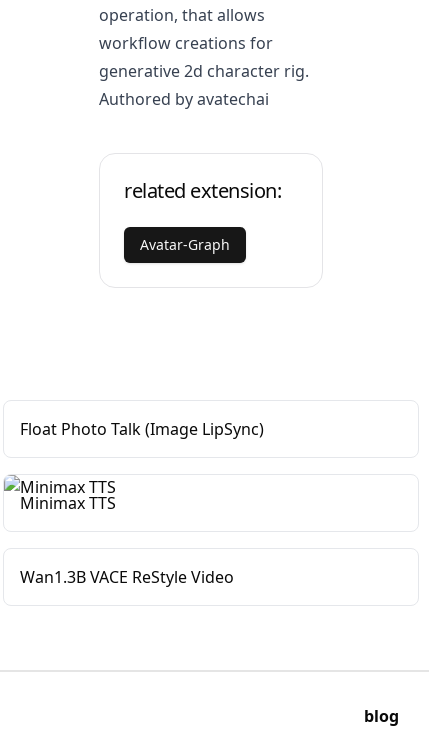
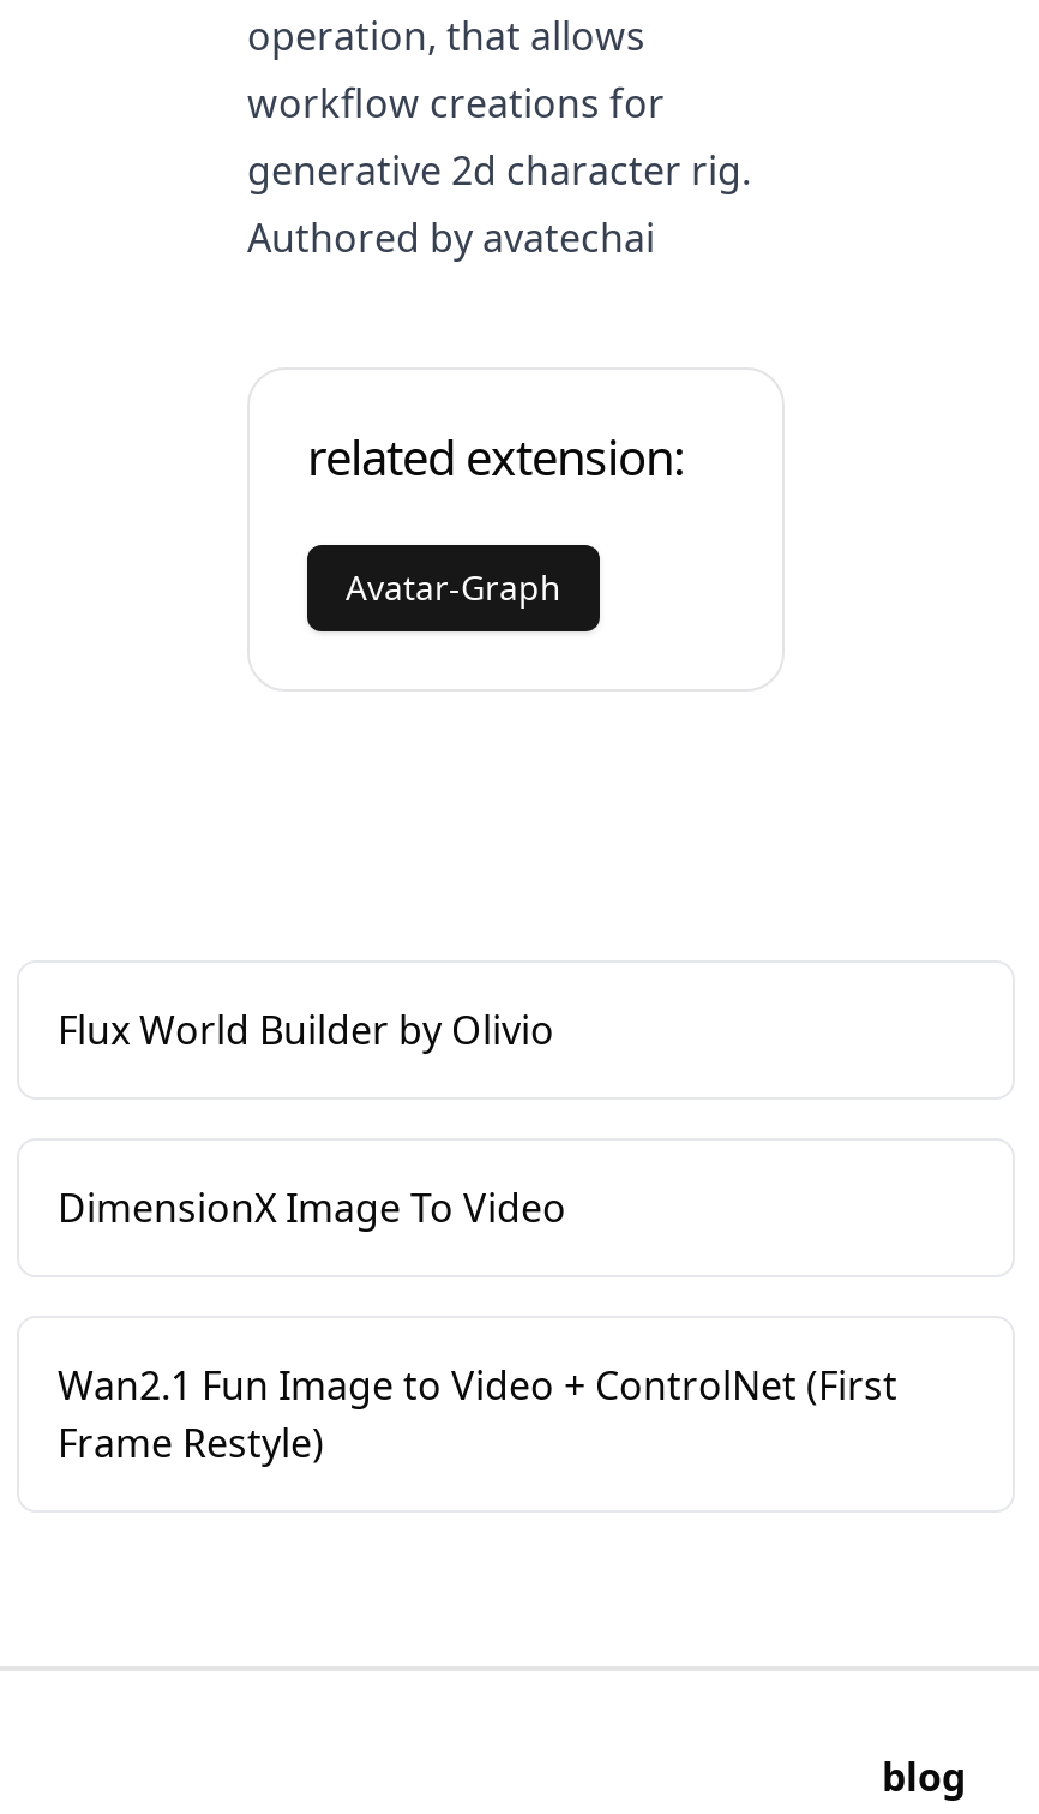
- Float Photo Talk (Image LipSync)
+ Flux World Builder by Olivio

- Minimax TTS
+ DimensionX Image To Video

- Wan1.3B VACE ReStyle Video
+ Wan2.1 Fun Image to Video + ControlNet (First
+ Frame Restyle)
